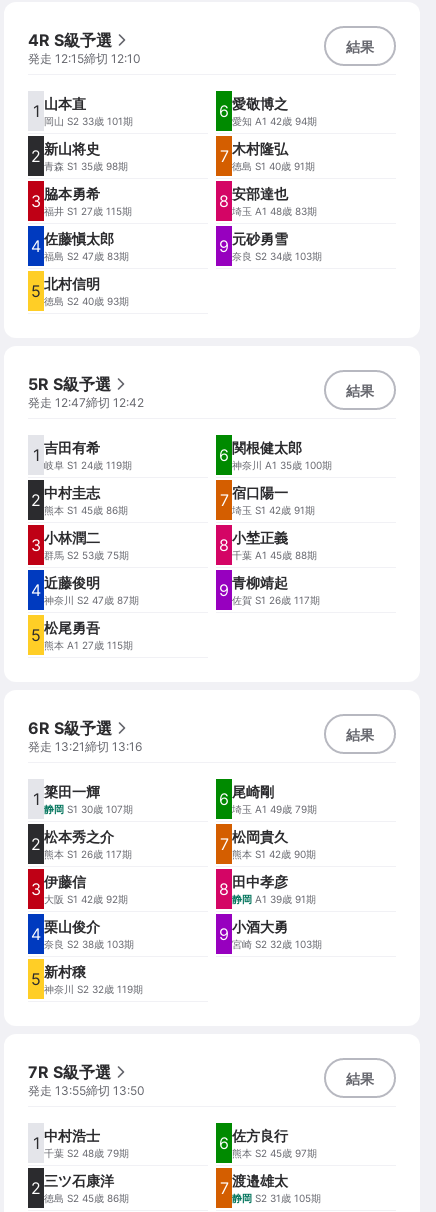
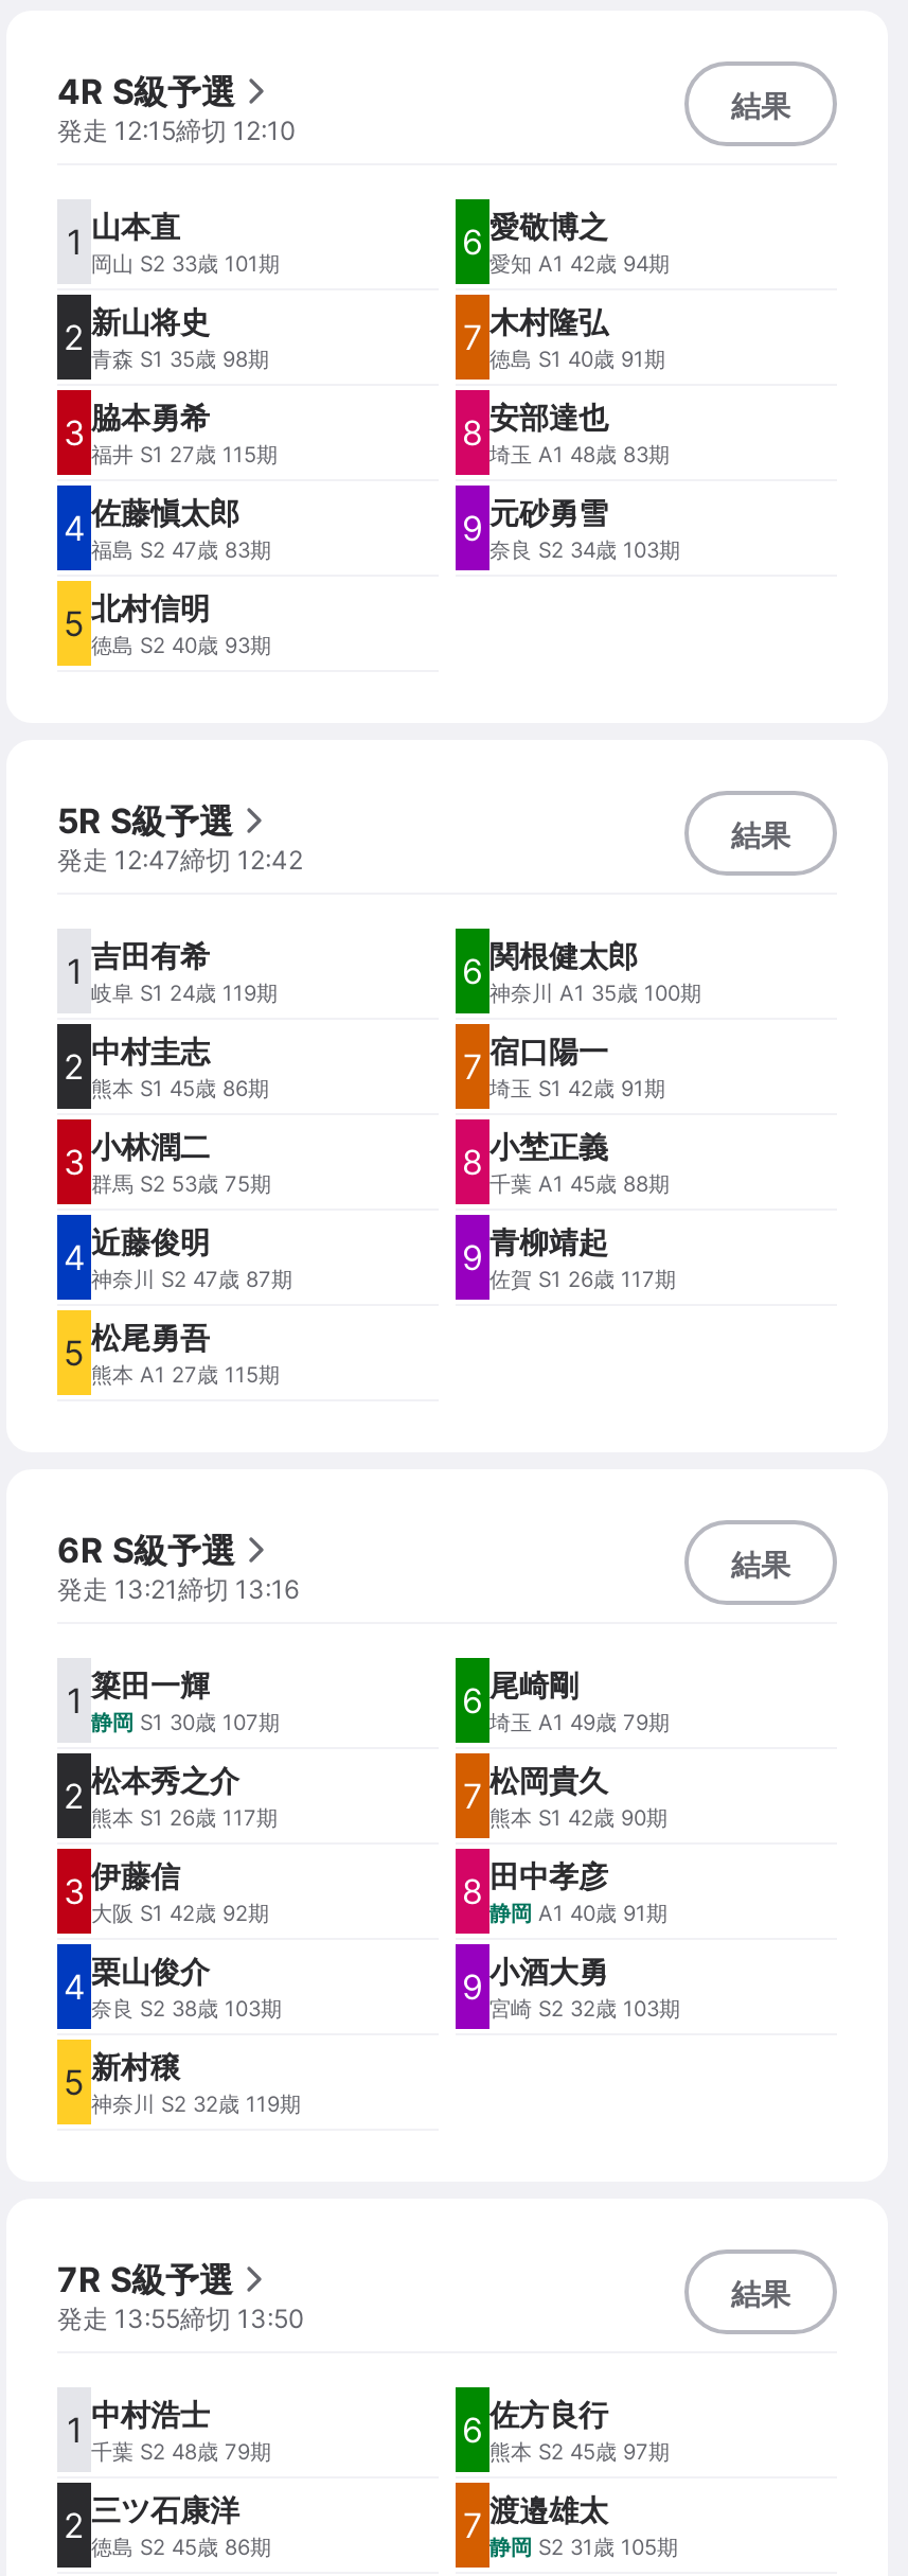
- 静岡A1 39歳 91期
+ 静岡A1 40歳 91期
